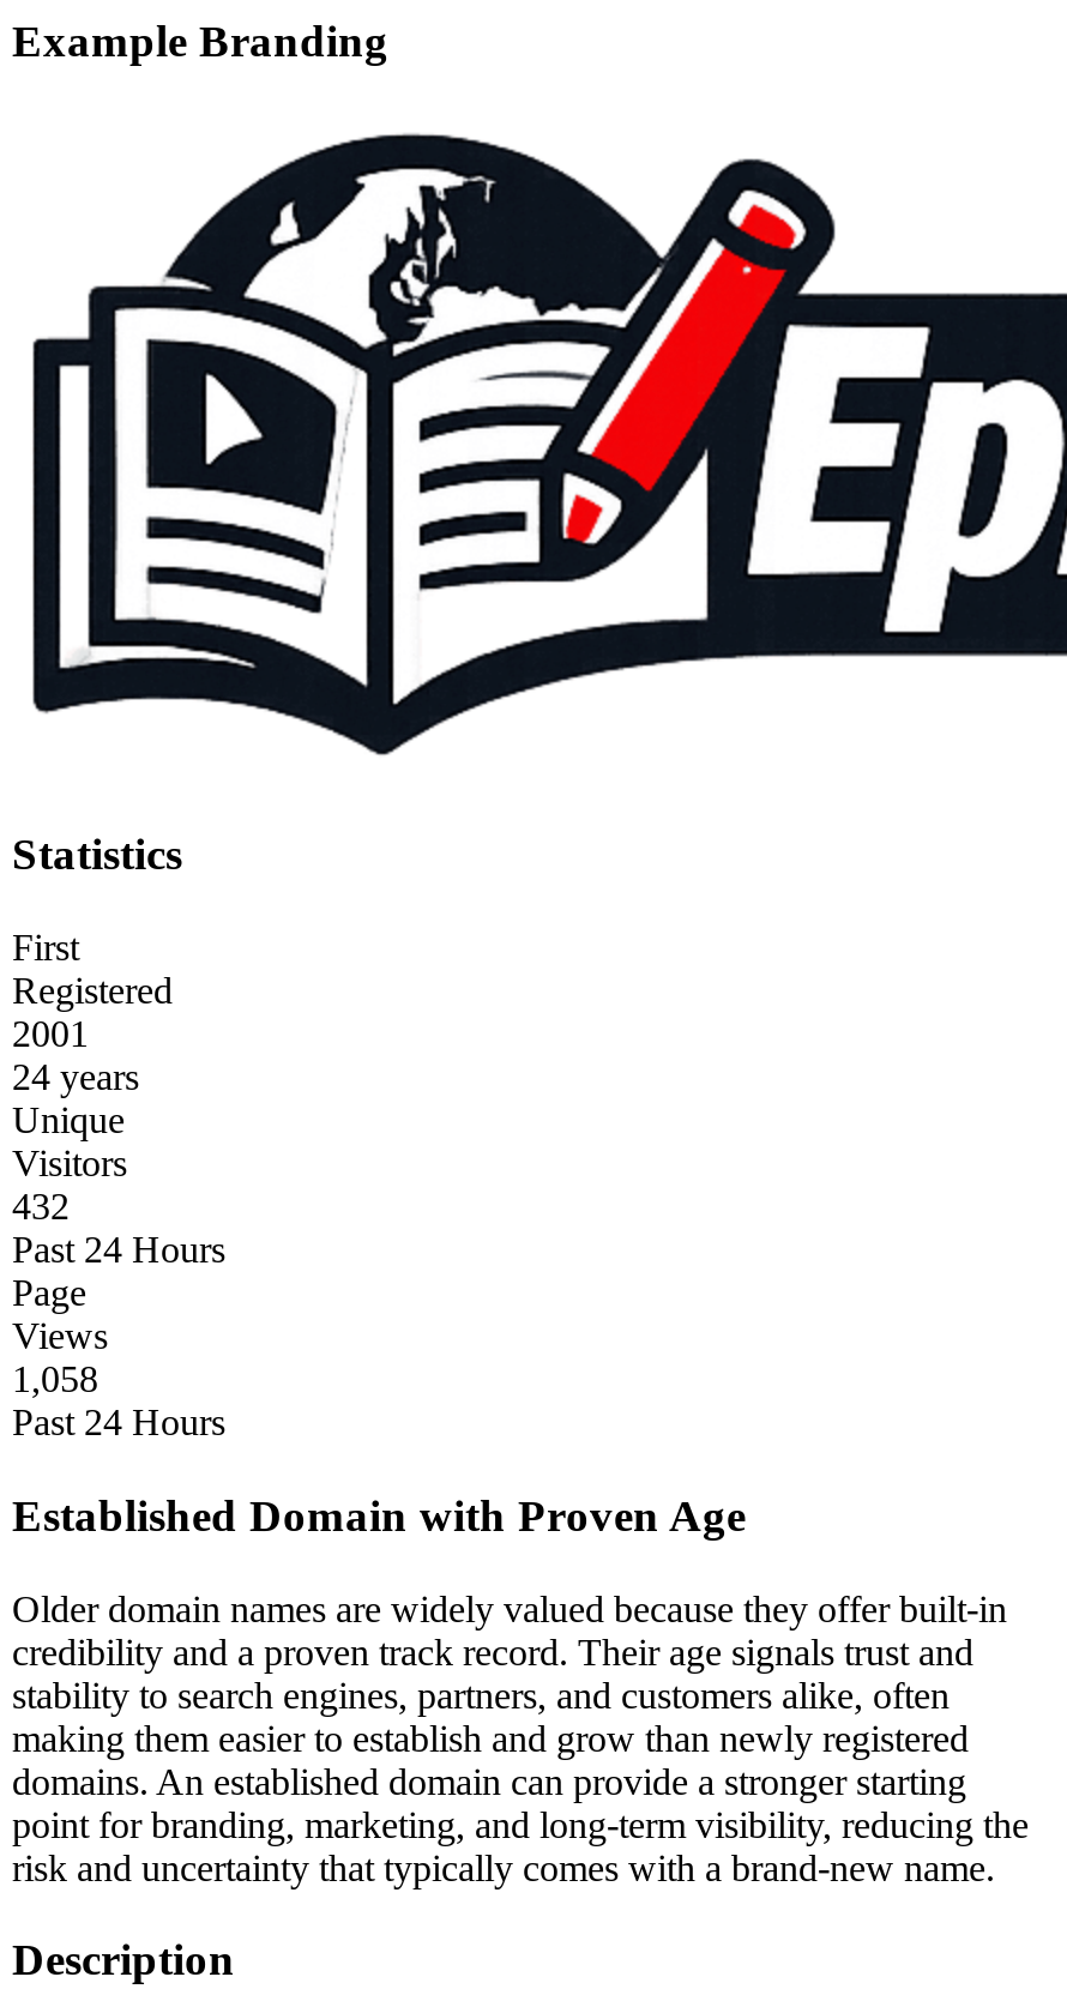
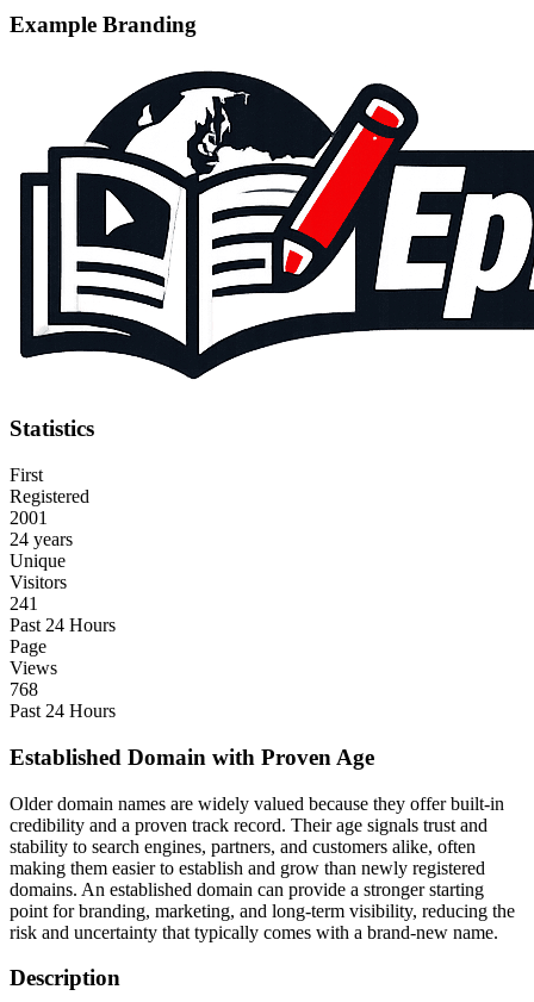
- 432
+ 241

- 1,058
+ 768
